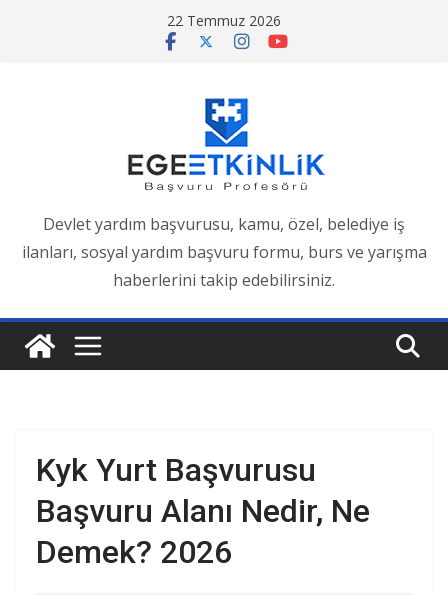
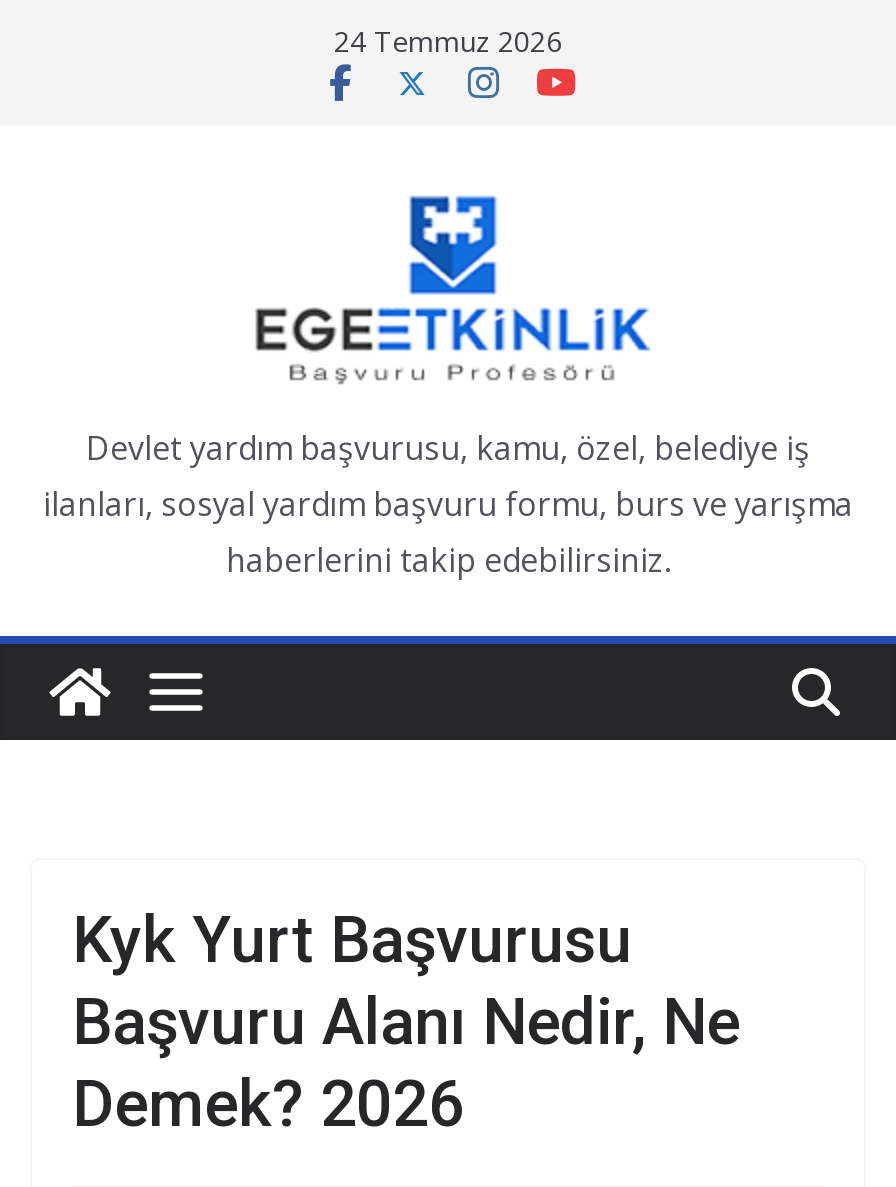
- 22 Temmuz 2026
+ 24 Temmuz 2026
